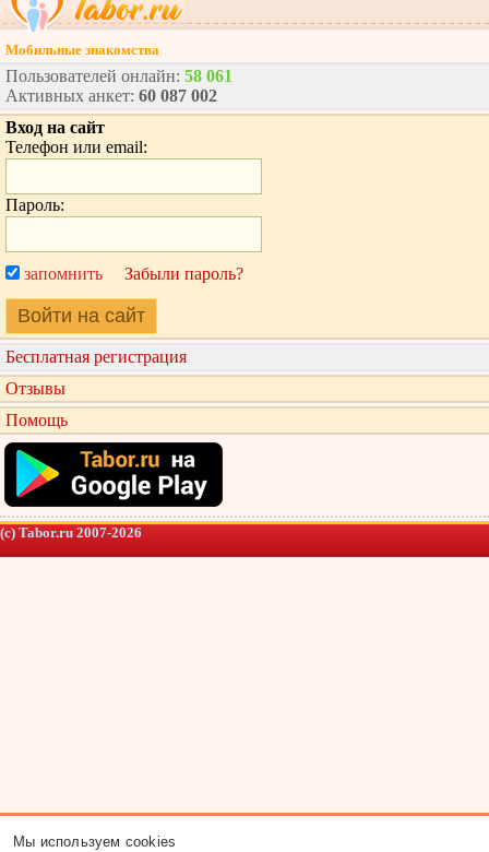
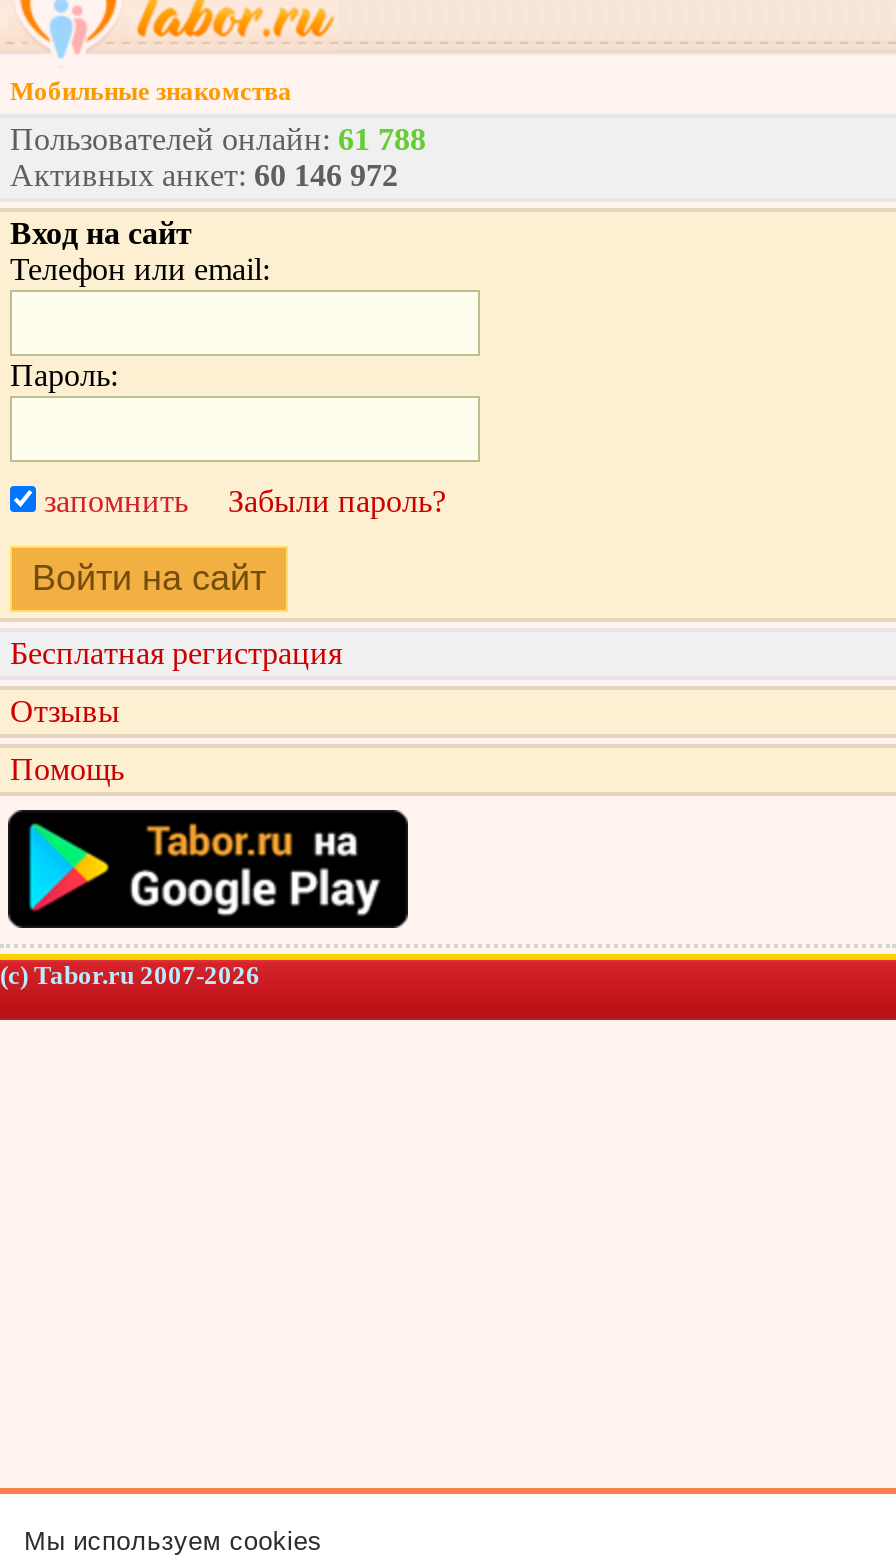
- Пользователей онлайн: 58 061
+ Пользователей онлайн: 61 788

- Активных анкет: 60 087 002
+ Активных анкет: 60 146 972
